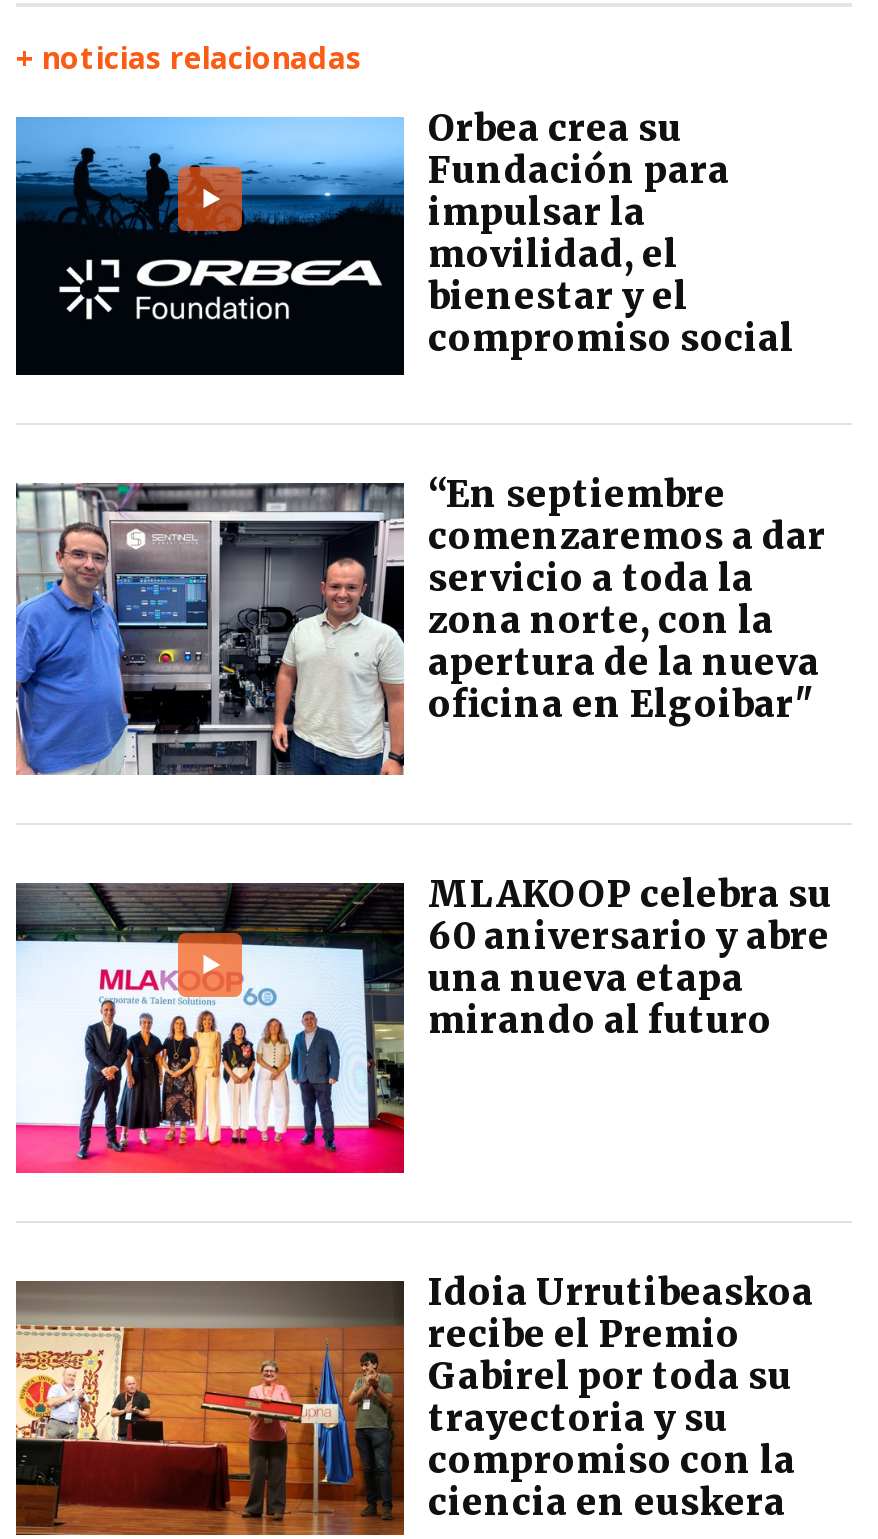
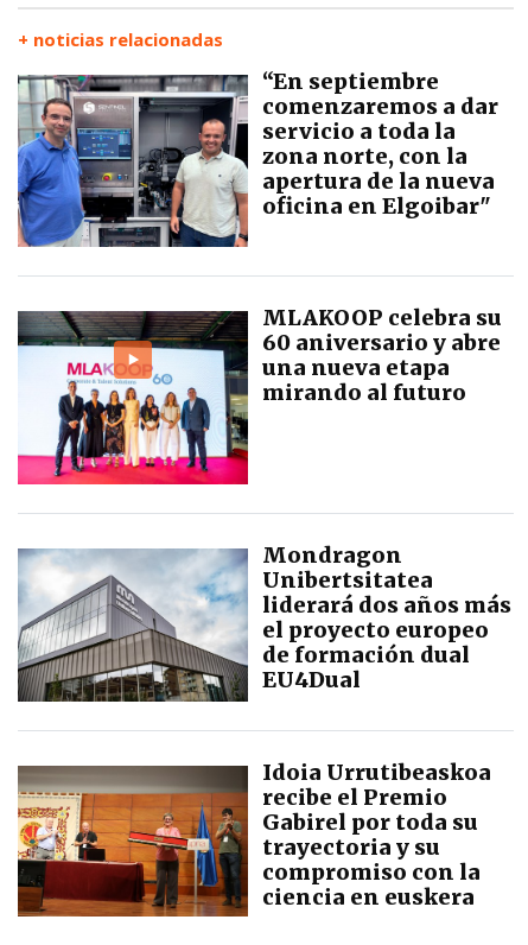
- [image]
- Orbea crea su
- Fundación para
- impulsar la
- movilidad, el
- bienestar y el
- compromiso social

moved up: [image] | “En septiembre | comenzaremos a dar | ... | una nueva etapa | mirando al futuro

+ [image]
+ Mondragon
+ Unibertsitatea
+ liderará dos años más
+ el proyecto europeo
+ de formación dual
+ EU4Dual
